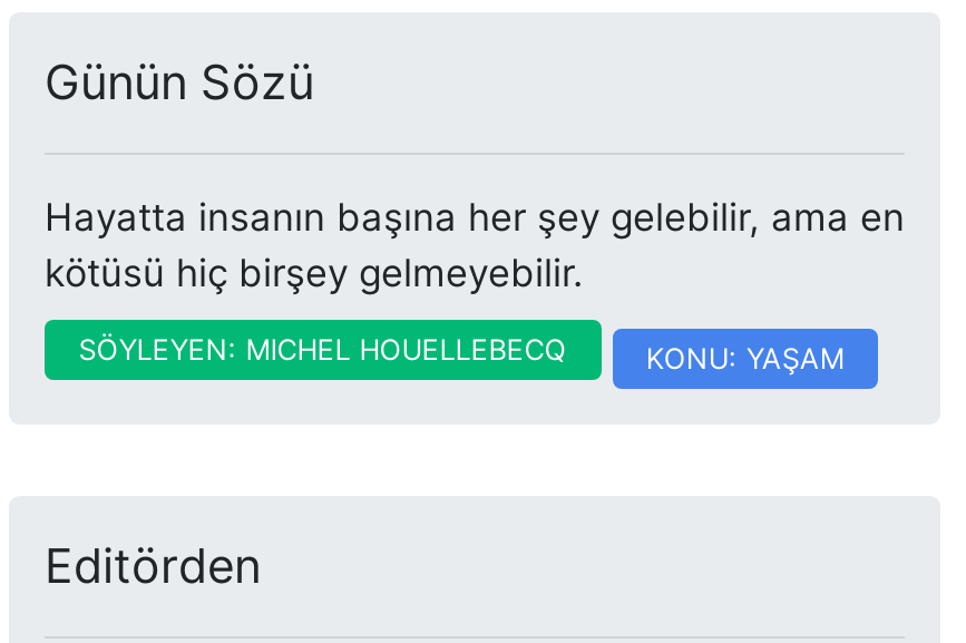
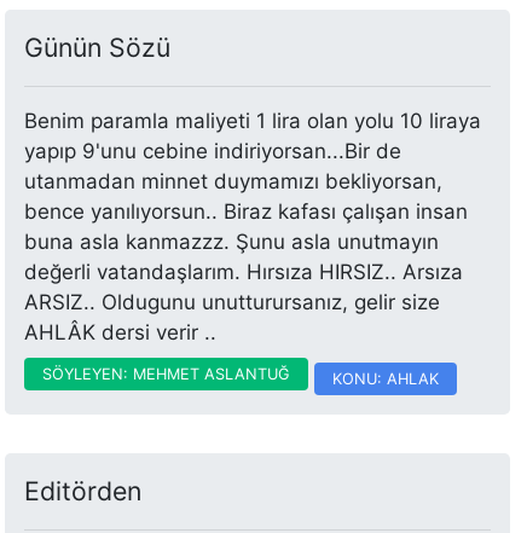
- Hayatta insanın başına her şey gelebilir, ama en
- kötüsü hiç birşey gelmeyebilir.
+ Benim paramla maliyeti 1 lira olan yolu 10 liraya
+ yapıp 9'unu cebine indiriyorsan...Bir de
+ utanmadan minnet duymamızı bekliyorsan,
+ bence yanılıyorsun.. Biraz kafası çalışan insan
+ buna asla kanmazzz. Şunu asla unutmayın
+ değerli vatandaşlarım. Hırsıza HIRSIZ.. Arsıza
+ ARSIZ.. Oldugunu unutturursanız, gelir size
+ AHLÂK dersi verir ..

- SÖYLEYEN: MICHEL HOUELLEBECQ
- KONU: YAŞAM
+ SÖYLEYEN: MEHMET ASLANTUĞ
+ KONU: AHLAK
